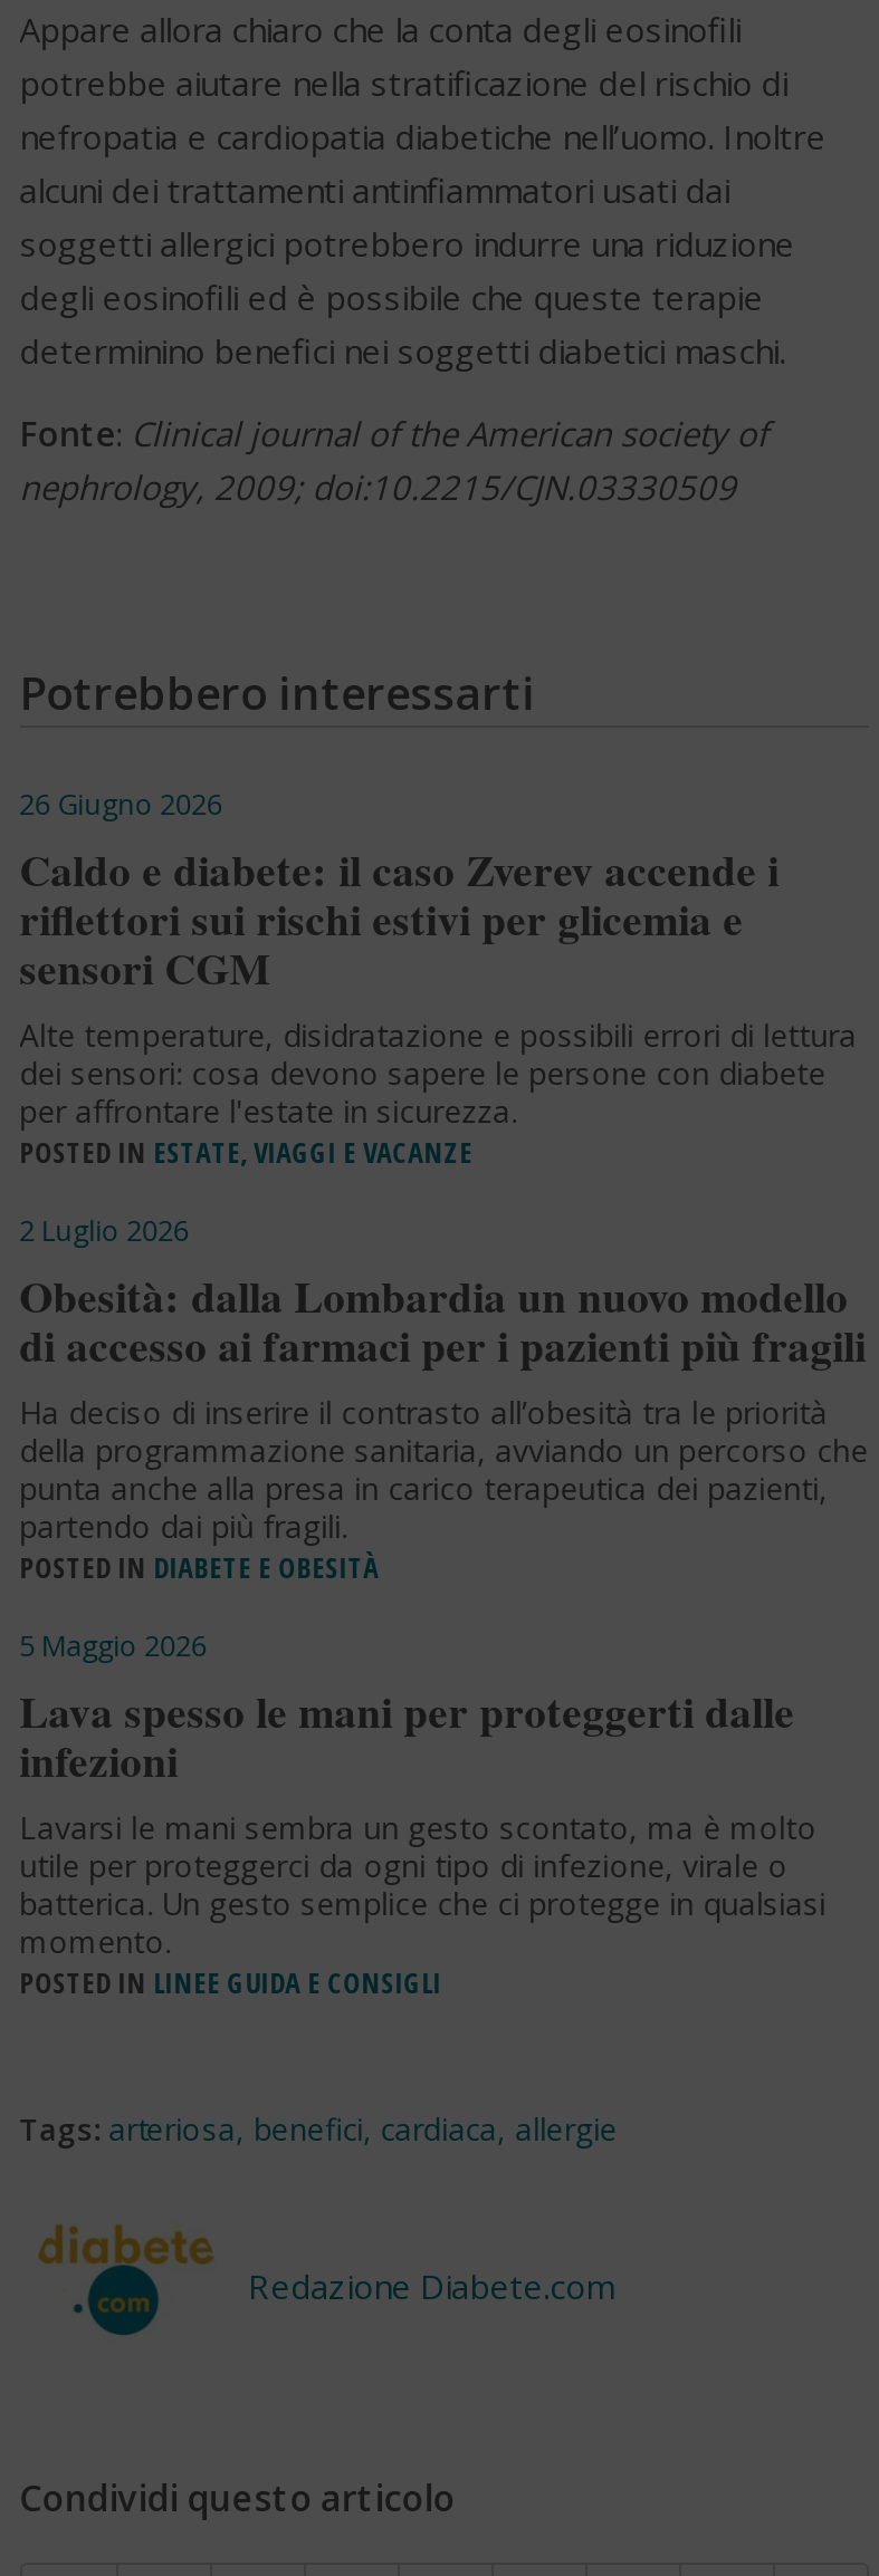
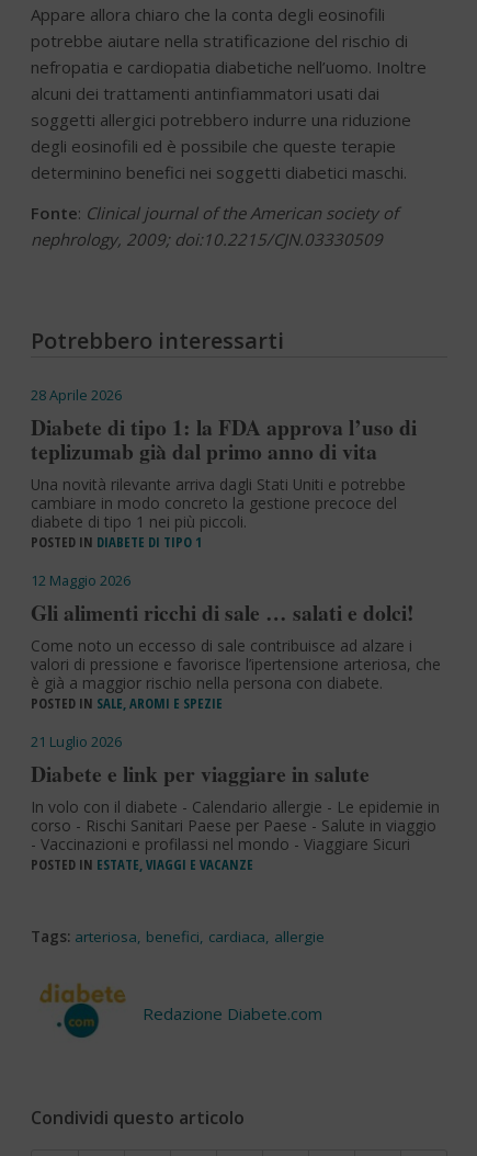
- 26 Giugno 2026
- Caldo e diabete: il caso Zverev accende i
- riflettori sui rischi estivi per glicemia e
- sensori CGM
- Alte temperature, disidratazione e possibili errori di lettura
- dei sensori: cosa devono sapere le persone con diabete
- per affrontare l'estate in sicurezza.
+ 28 Aprile 2026
+ Diabete di tipo 1: la FDA approva l’uso di
+ teplizumab già dal primo anno di vita
+ Una novità rilevante arriva dagli Stati Uniti e potrebbe
+ cambiare in modo concreto la gestione precoce del
+ diabete di tipo 1 nei più piccoli.
+ POSTED IN DIABETE DI TIPO 1
+ 12 Maggio 2026
+ Gli alimenti ricchi di sale … salati e dolci!
+ Come noto un eccesso di sale contribuisce ad alzare i
+ valori di pressione e favorisce l’ipertensione arteriosa, che
+ è già a maggior rischio nella persona con diabete.
+ POSTED IN SALE, AROMI E SPEZIE
+ 21 Luglio 2026
+ Diabete e link per viaggiare in salute
+ In volo con il diabete - Calendario allergie - Le epidemie in
+ corso - Rischi Sanitari Paese per Paese - Salute in viaggio
+ - Vaccinazioni e profilassi nel mondo - Viaggiare Sicuri

moved down: POSTED IN ESTATE, VIAGGI E VACANZE

- 2 Luglio 2026
- Obesità: dalla Lombardia un nuovo modello
- di accesso ai farmaci per i pazienti più fragili
- Ha deciso di inserire il contrasto all’obesità tra le priorità
- della programmazione sanitaria, avviando un percorso che
- punta anche alla presa in carico terapeutica dei pazienti,
- partendo dai più fragili.
- POSTED IN DIABETE E OBESITÀ
- 5 Maggio 2026
- Lava spesso le mani per proteggerti dalle
- infezioni
- Lavarsi le mani sembra un gesto scontato, ma è molto
- utile per proteggerci da ogni tipo di infezione, virale o
- batterica. Un gesto semplice che ci protegge in qualsiasi
- momento.
- POSTED IN LINEE GUIDA E CONSIGLI
